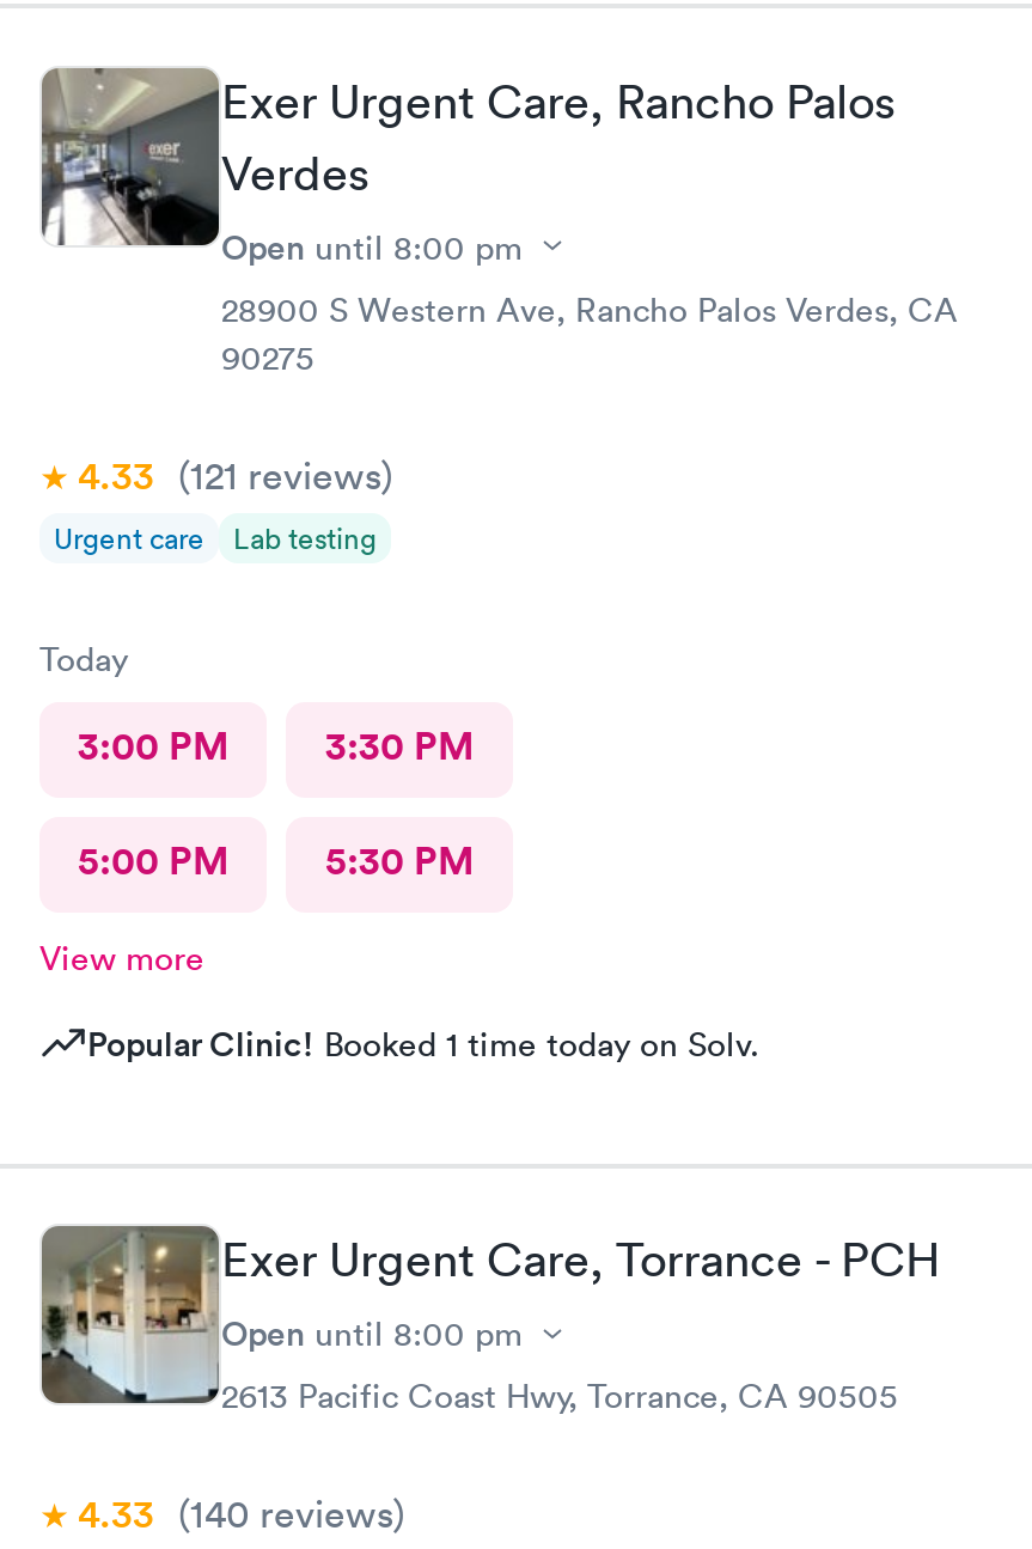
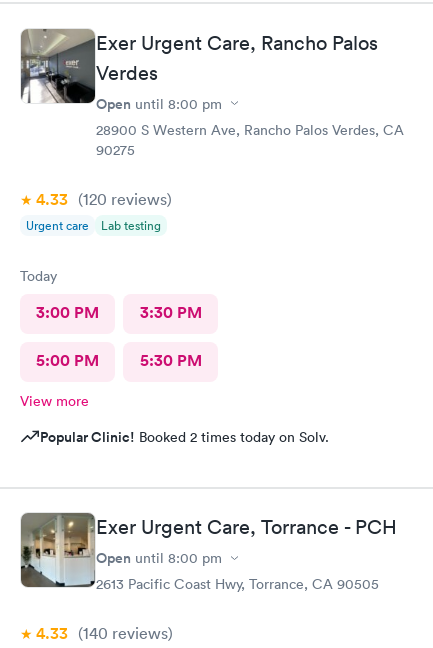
- 4.33 (121 reviews)
+ 4.33 (120 reviews)

- Popular Clinic! Booked 1 time today on Solv.
+ Popular Clinic! Booked 2 times today on Solv.
